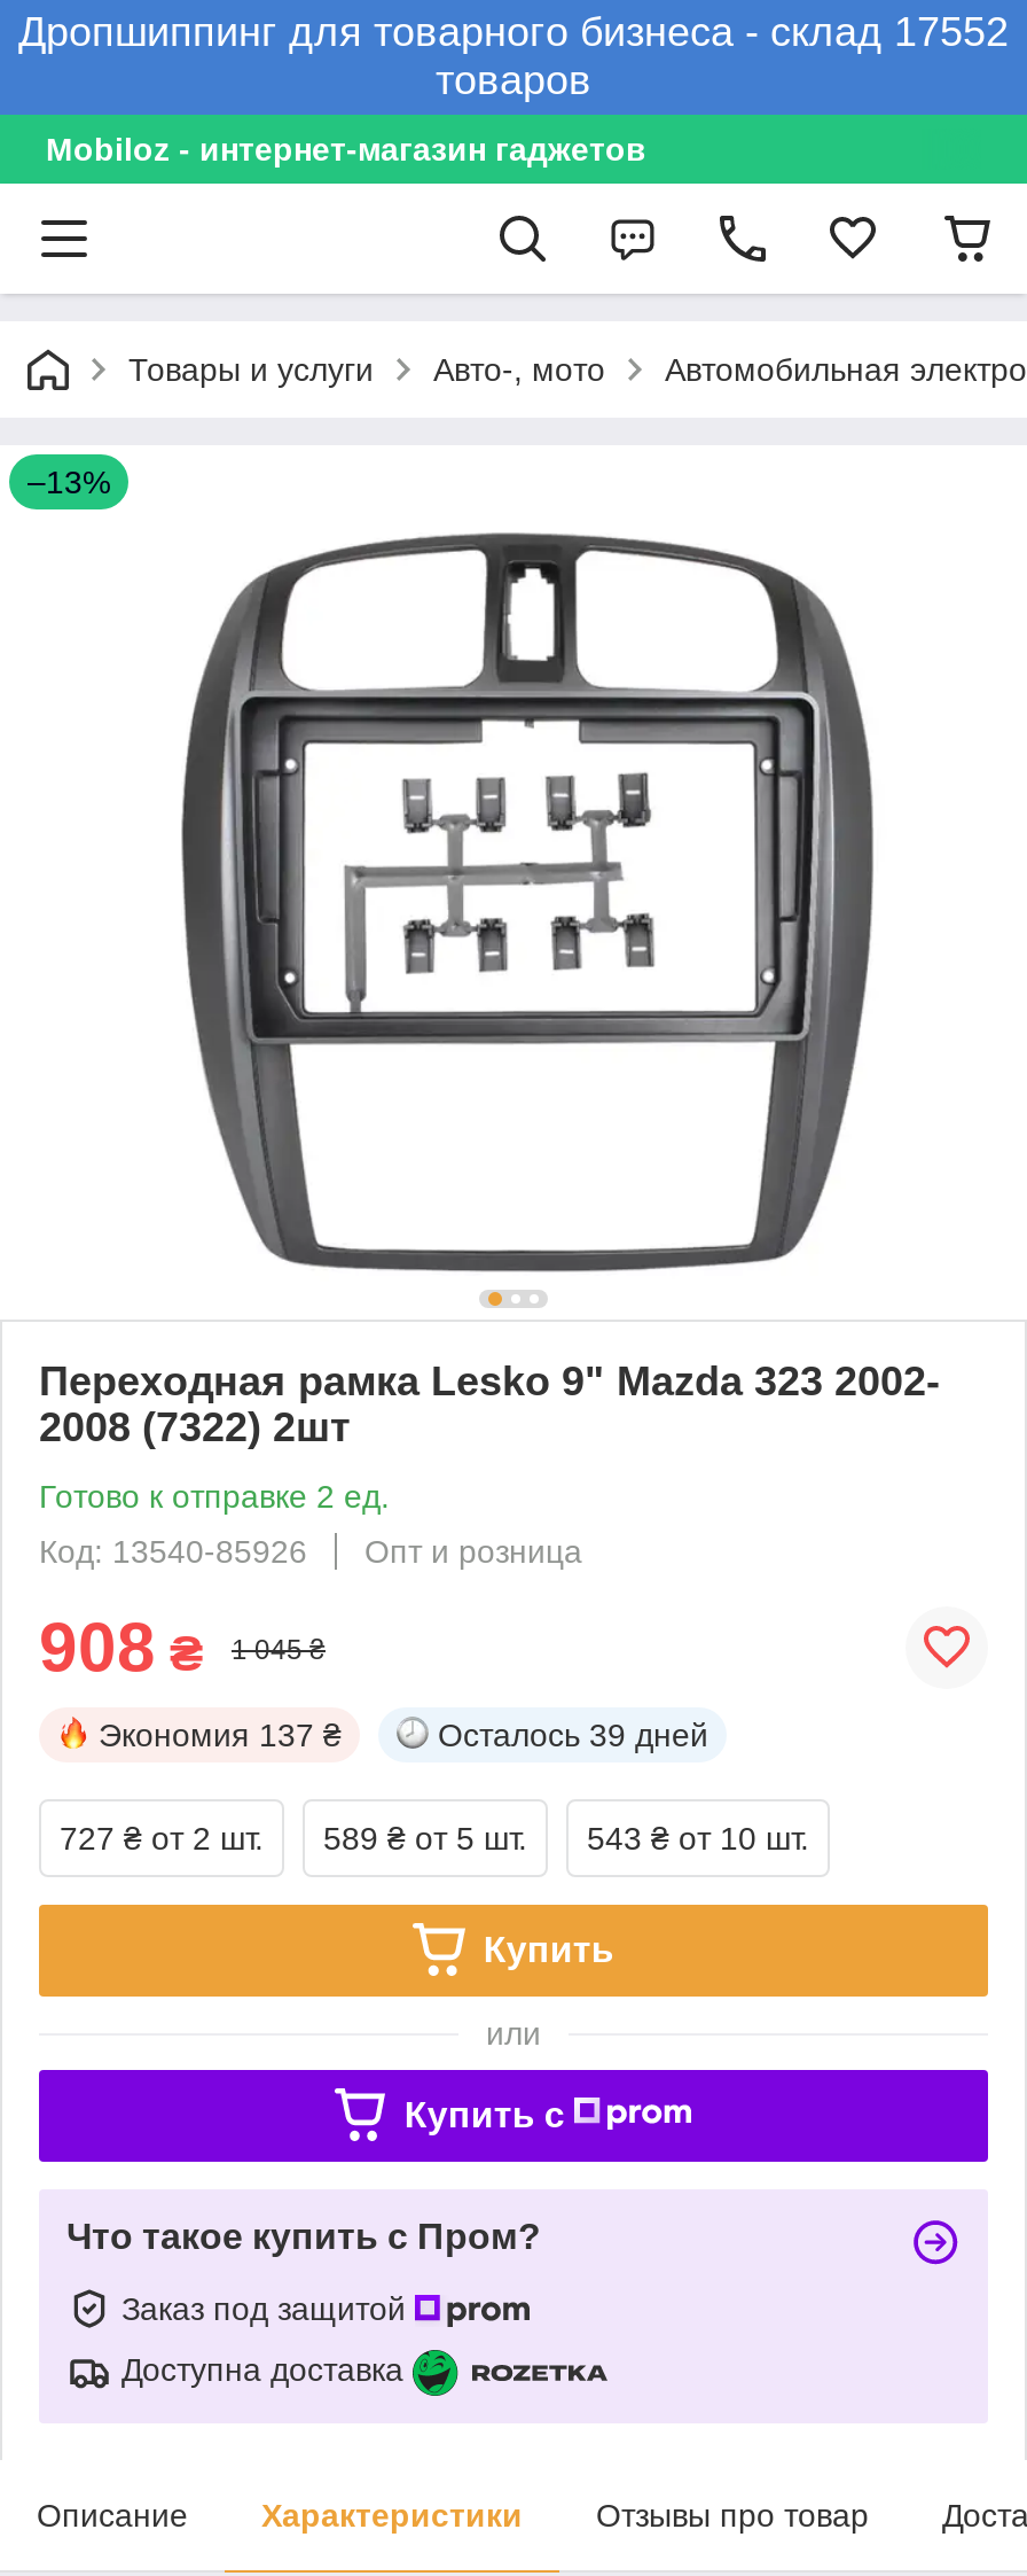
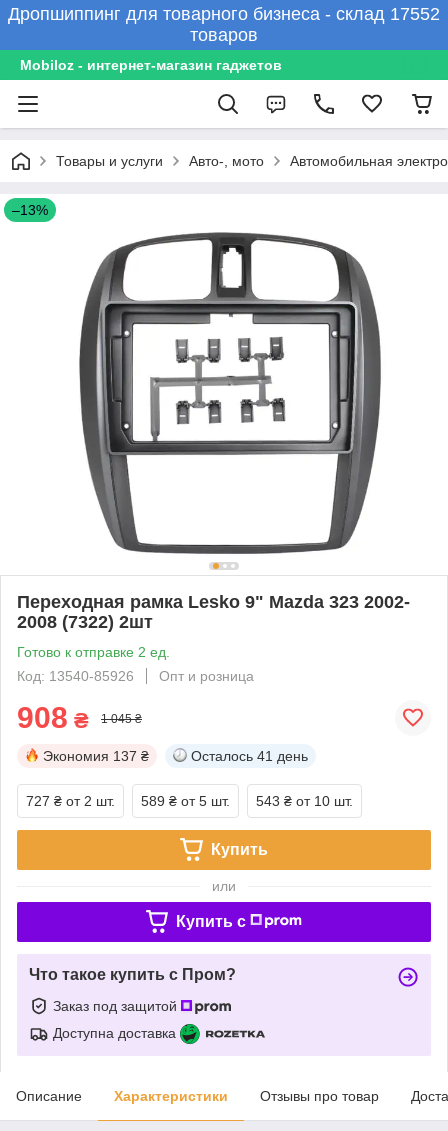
- Осталось 39 дней
+ Осталось 41 день
